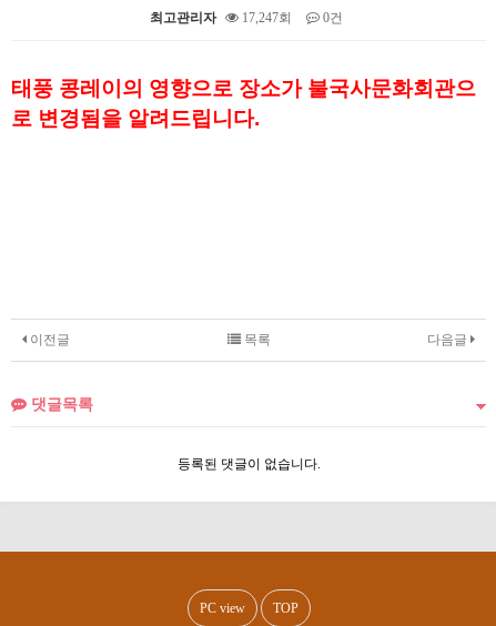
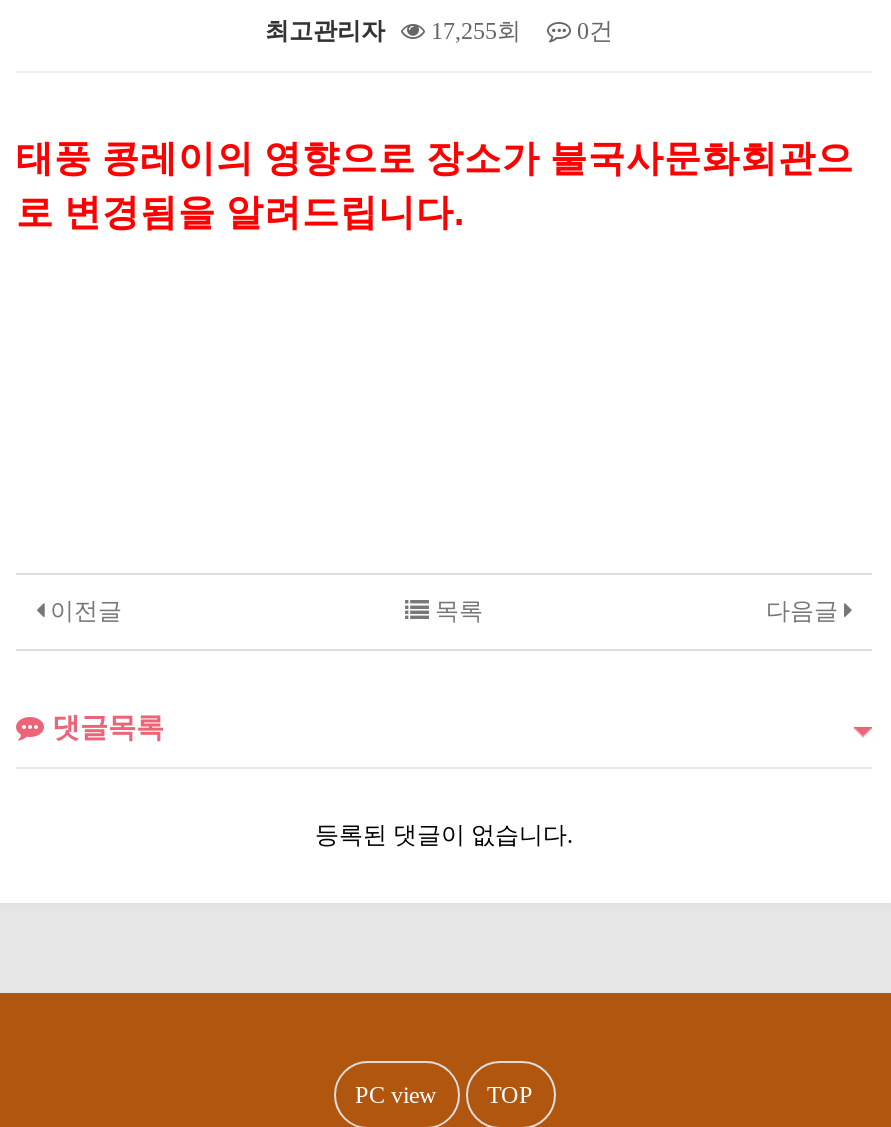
- 최고관리자 17,247회 0건
+ 최고관리자 17,255회 0건
